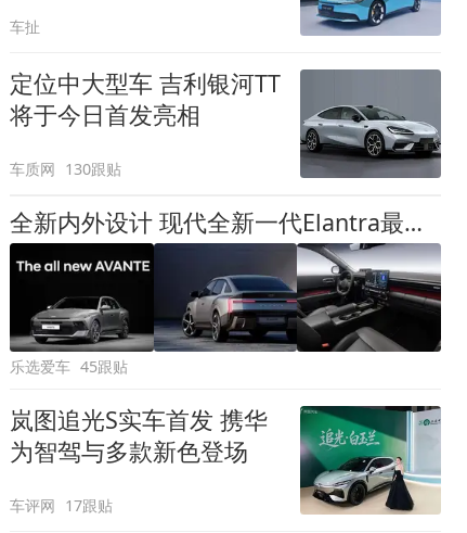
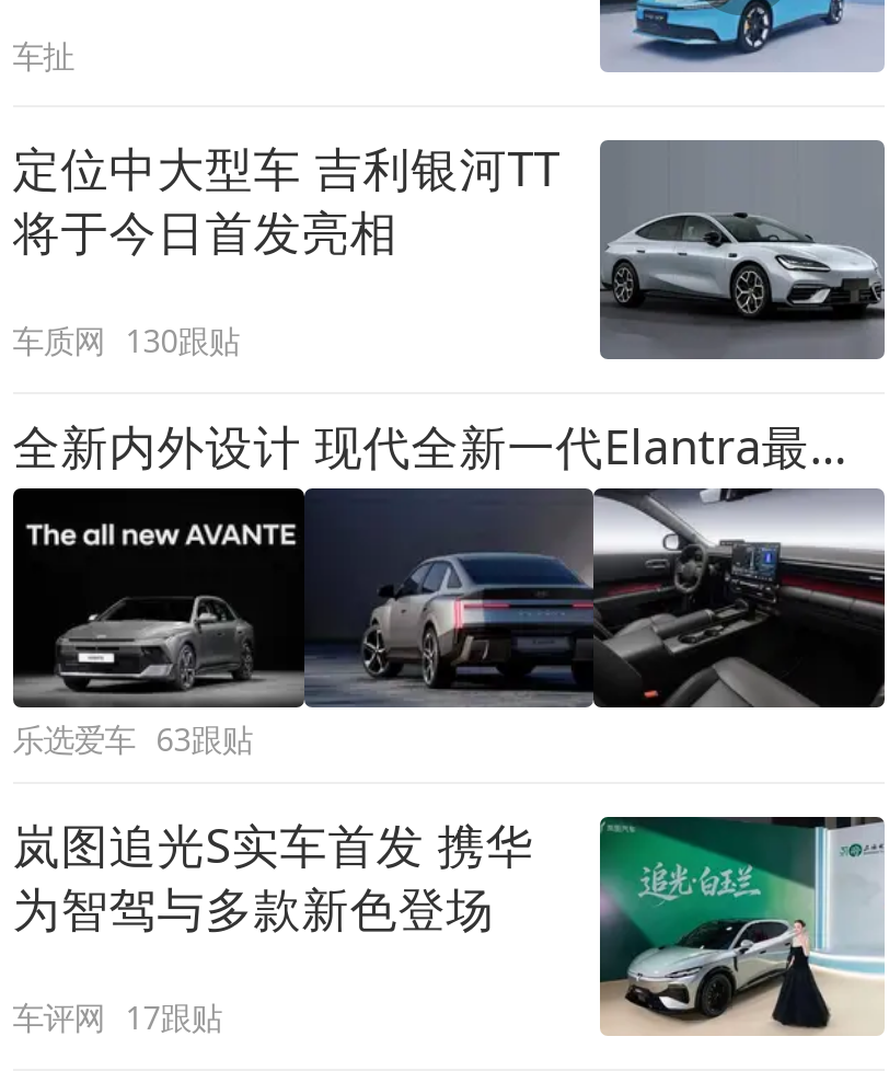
- 乐选爱车 45跟贴
+ 乐选爱车 63跟贴
